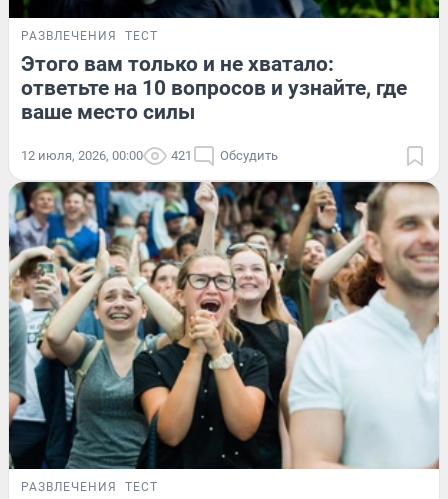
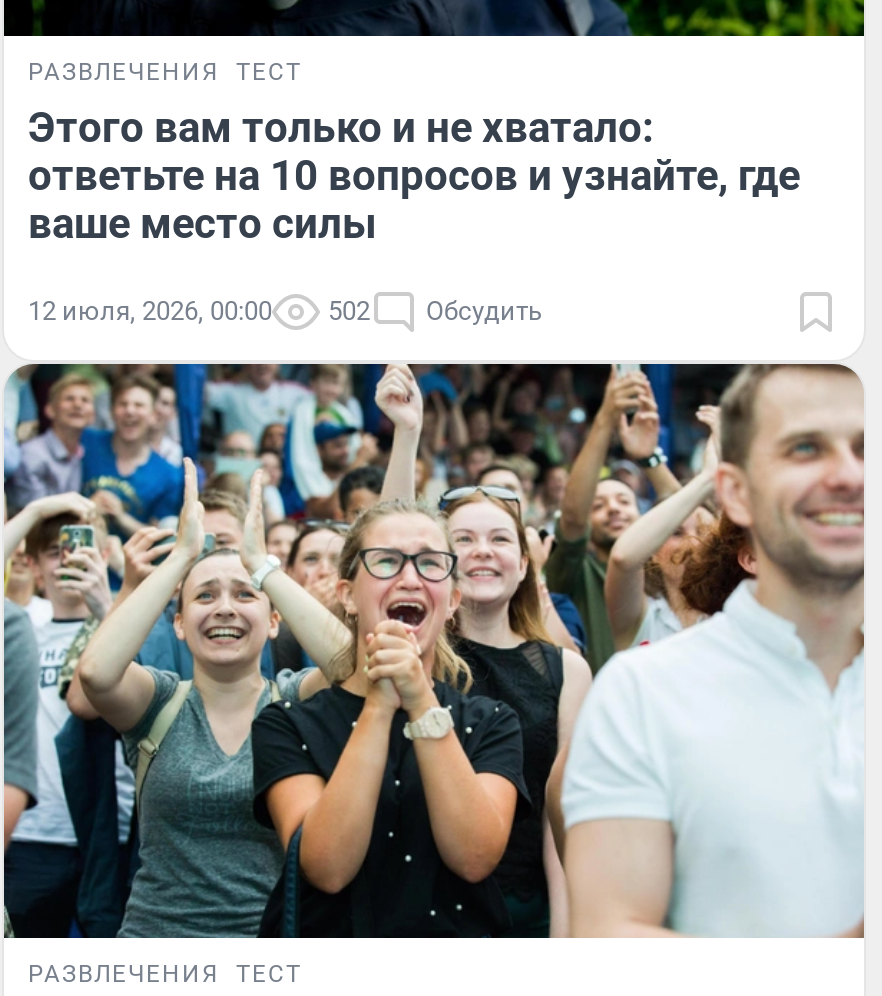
- 12 июля, 2026, 00:00 421 Обсудить
+ 12 июля, 2026, 00:00 502 Обсудить
